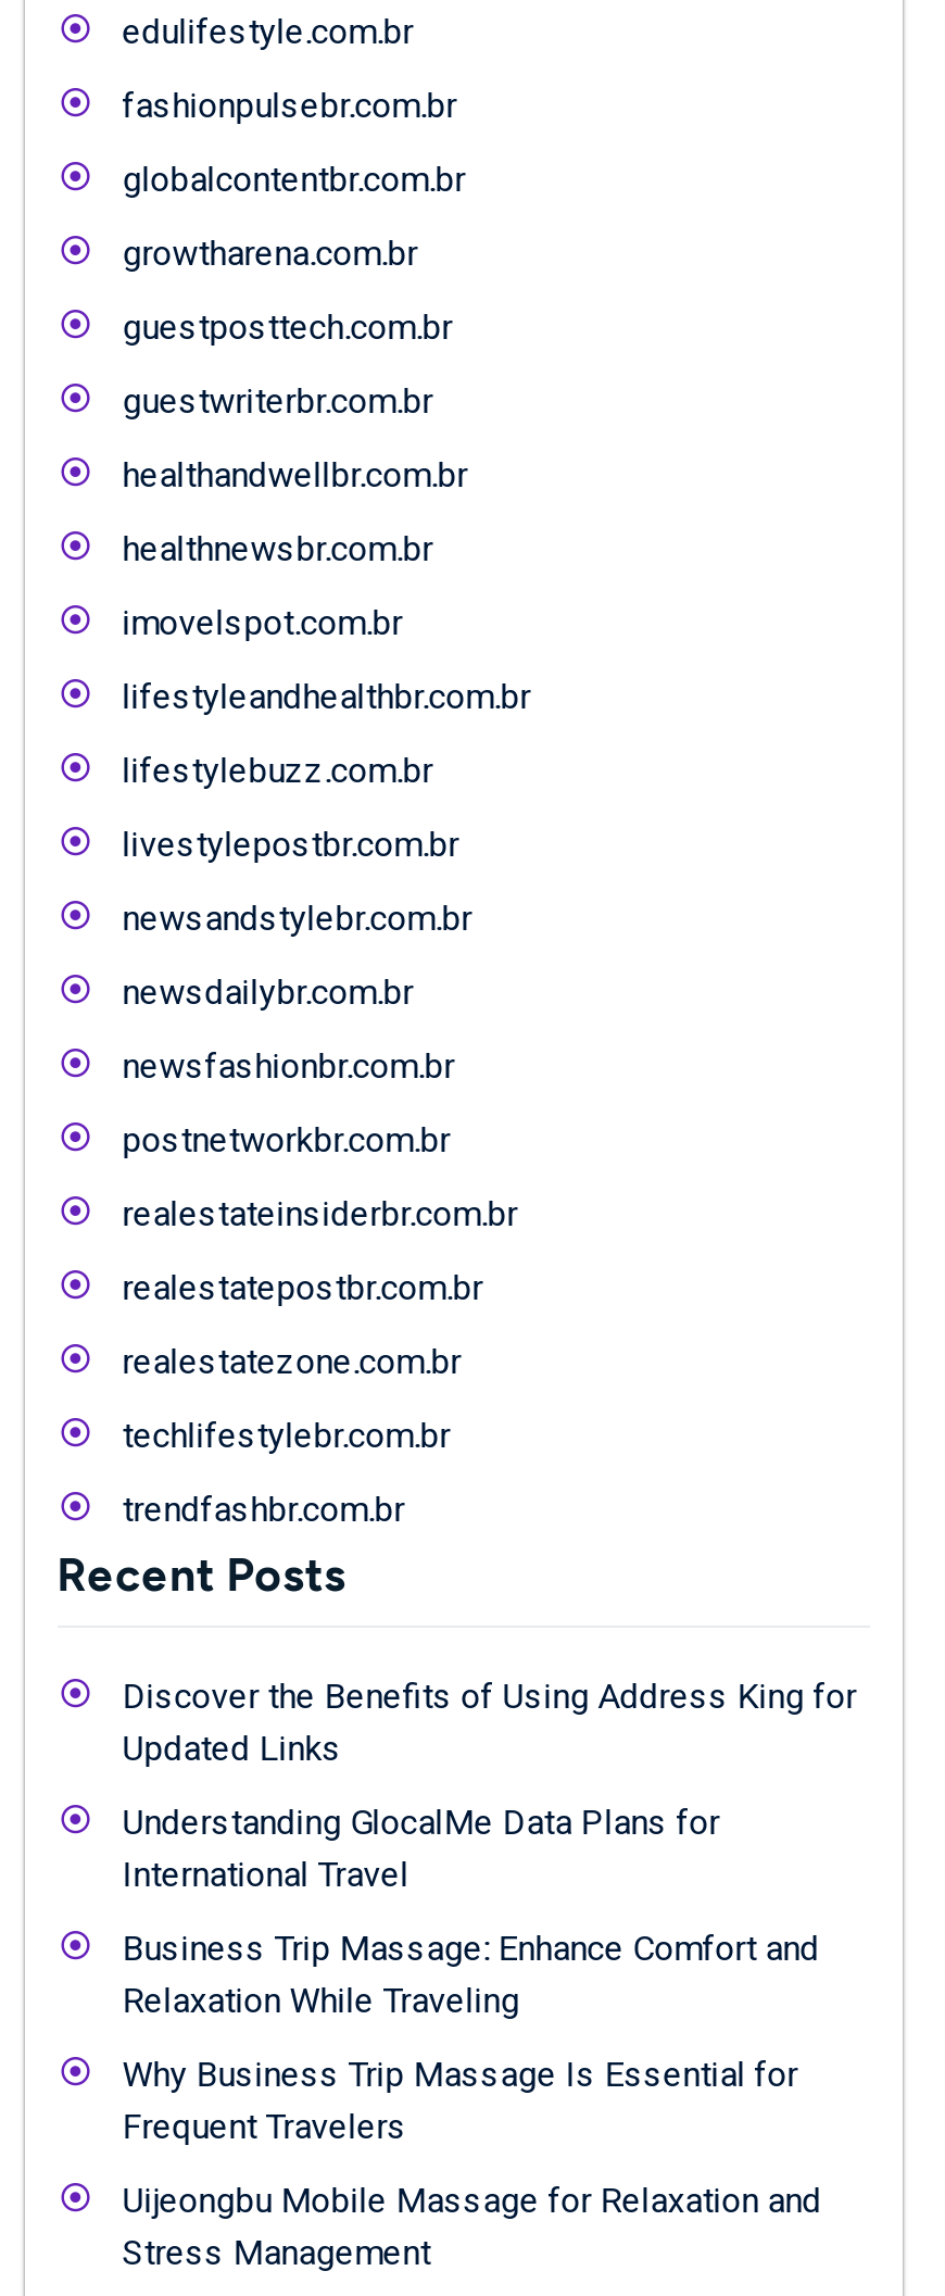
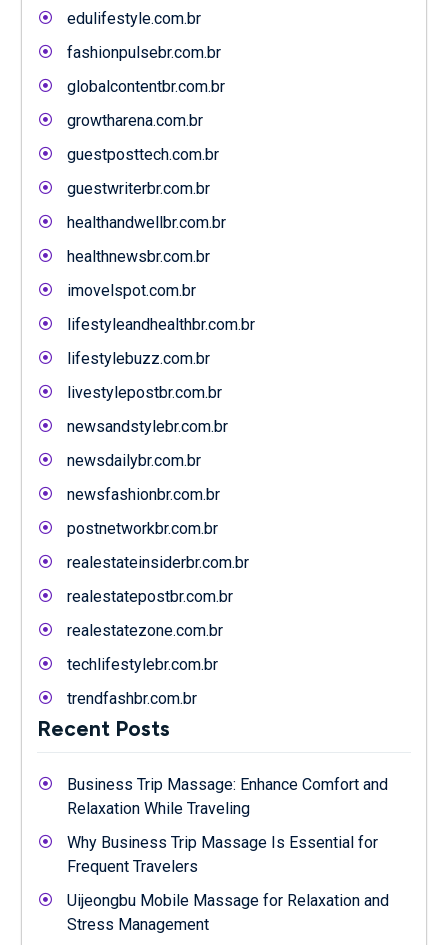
- Discover the Benefits of Using Address King for
- Updated Links
- Understanding GlocalMe Data Plans for
- International Travel
